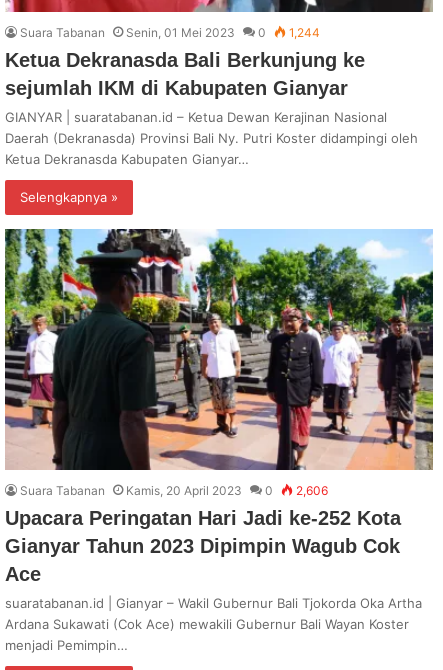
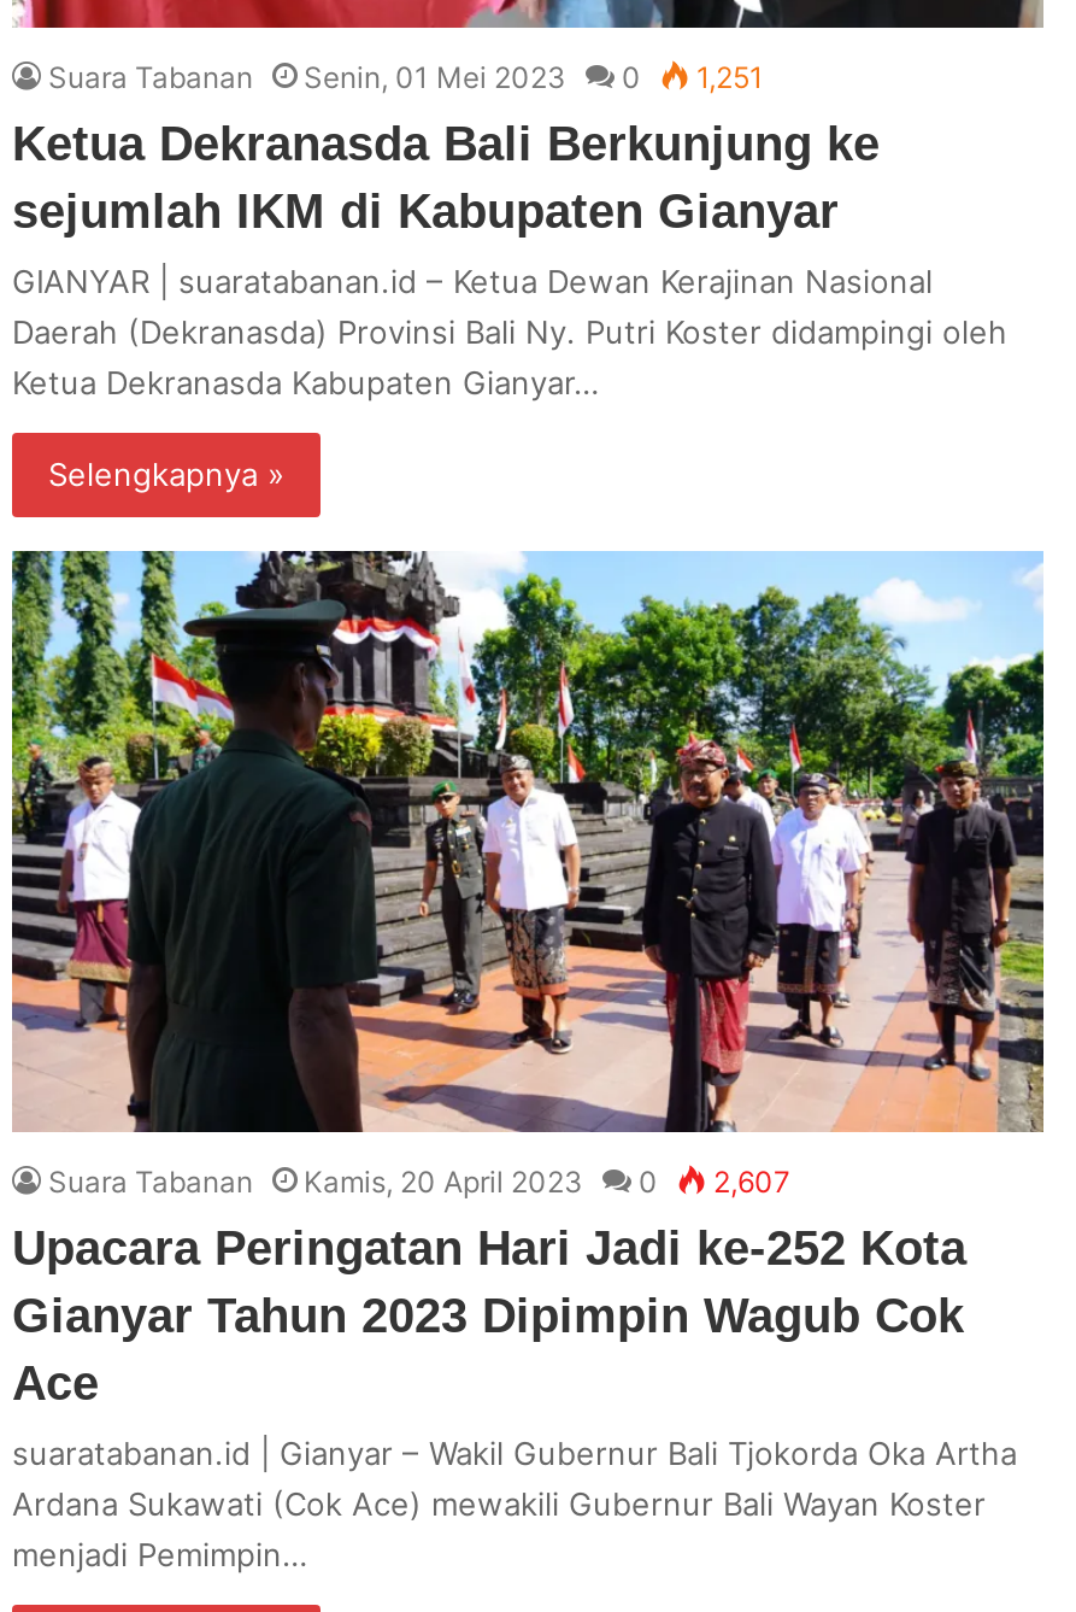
- Suara Tabanan Senin, 01 Mei 2023 0 1,244
+ Suara Tabanan Senin, 01 Mei 2023 0 1,251

- Suara Tabanan Kamis, 20 April 2023 0 2,606
+ Suara Tabanan Kamis, 20 April 2023 0 2,607
